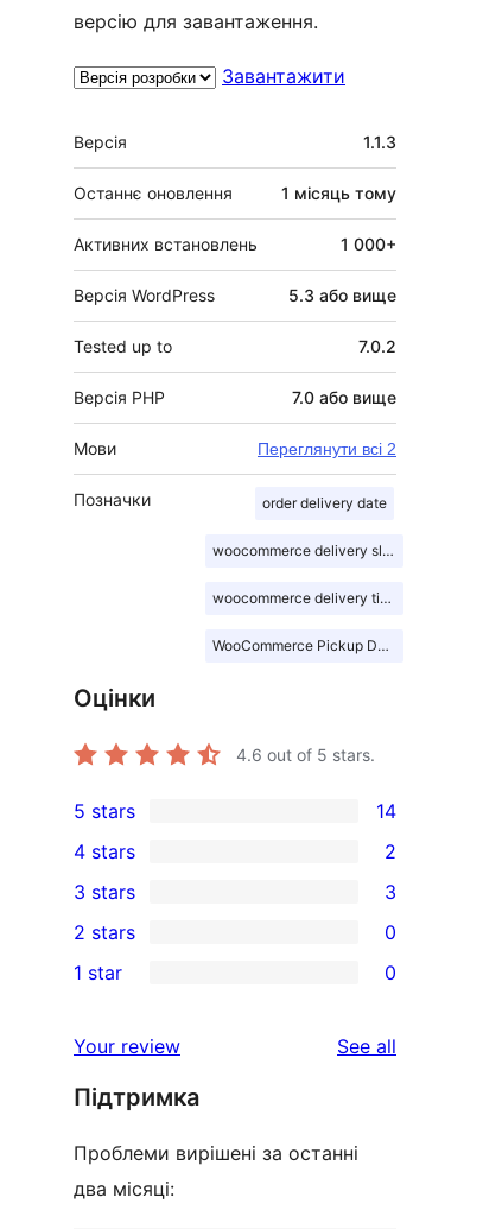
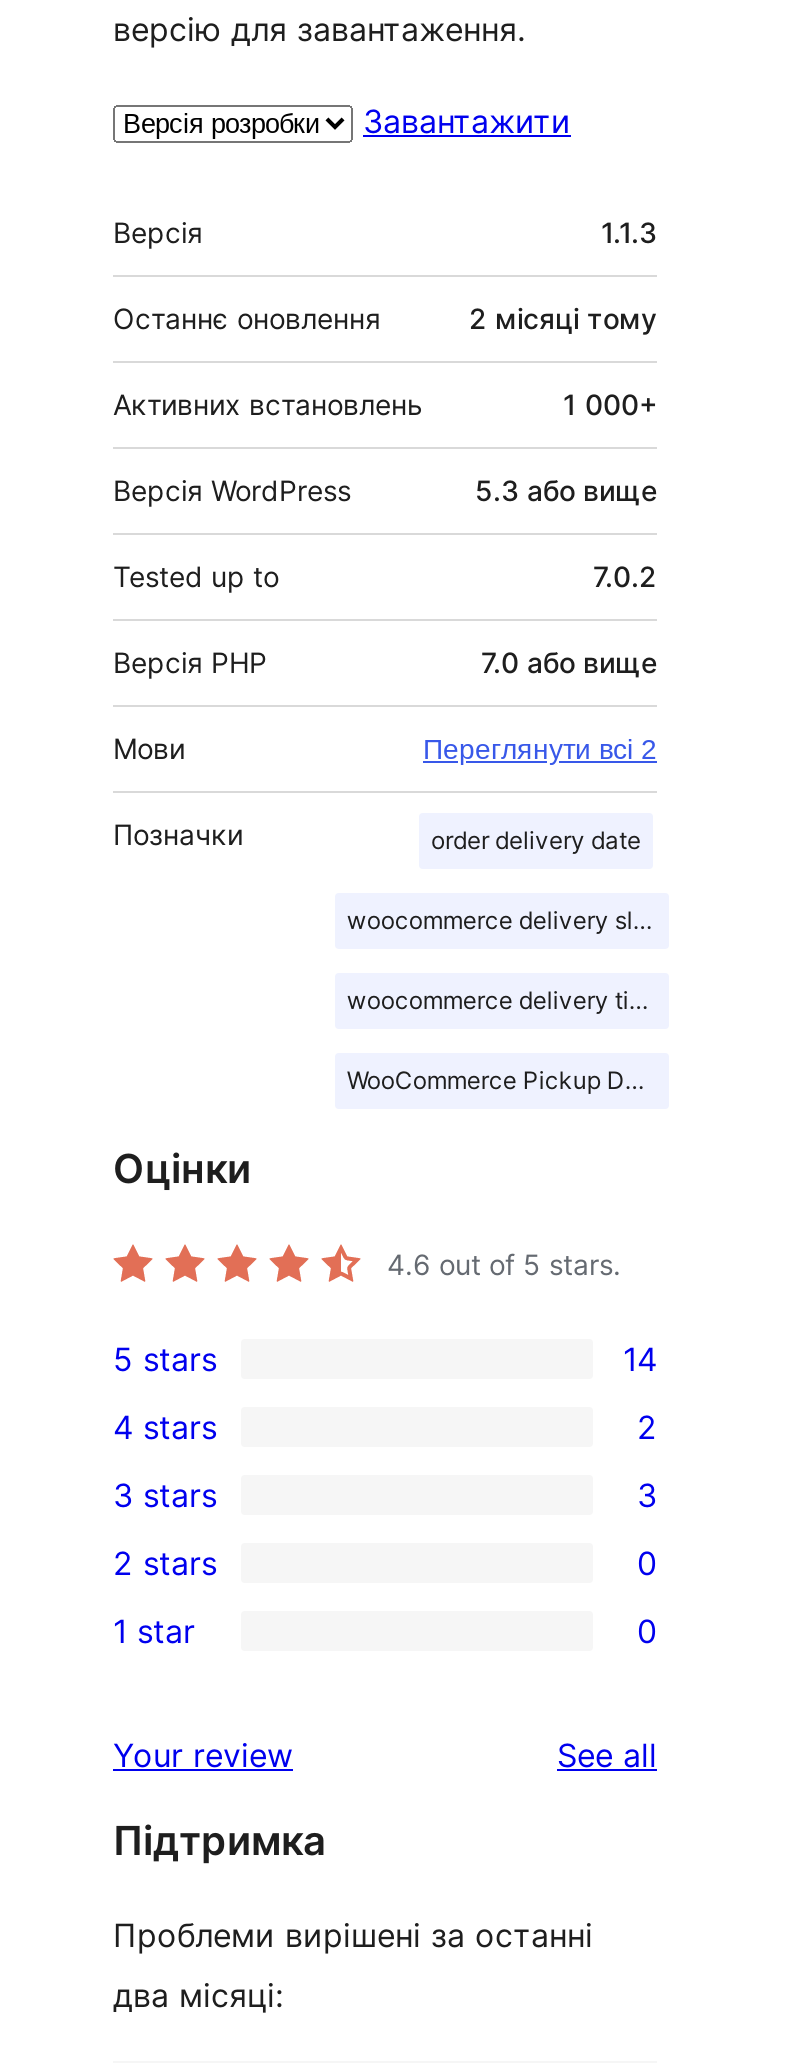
- 1 місяць тому
+ 2 місяці тому
